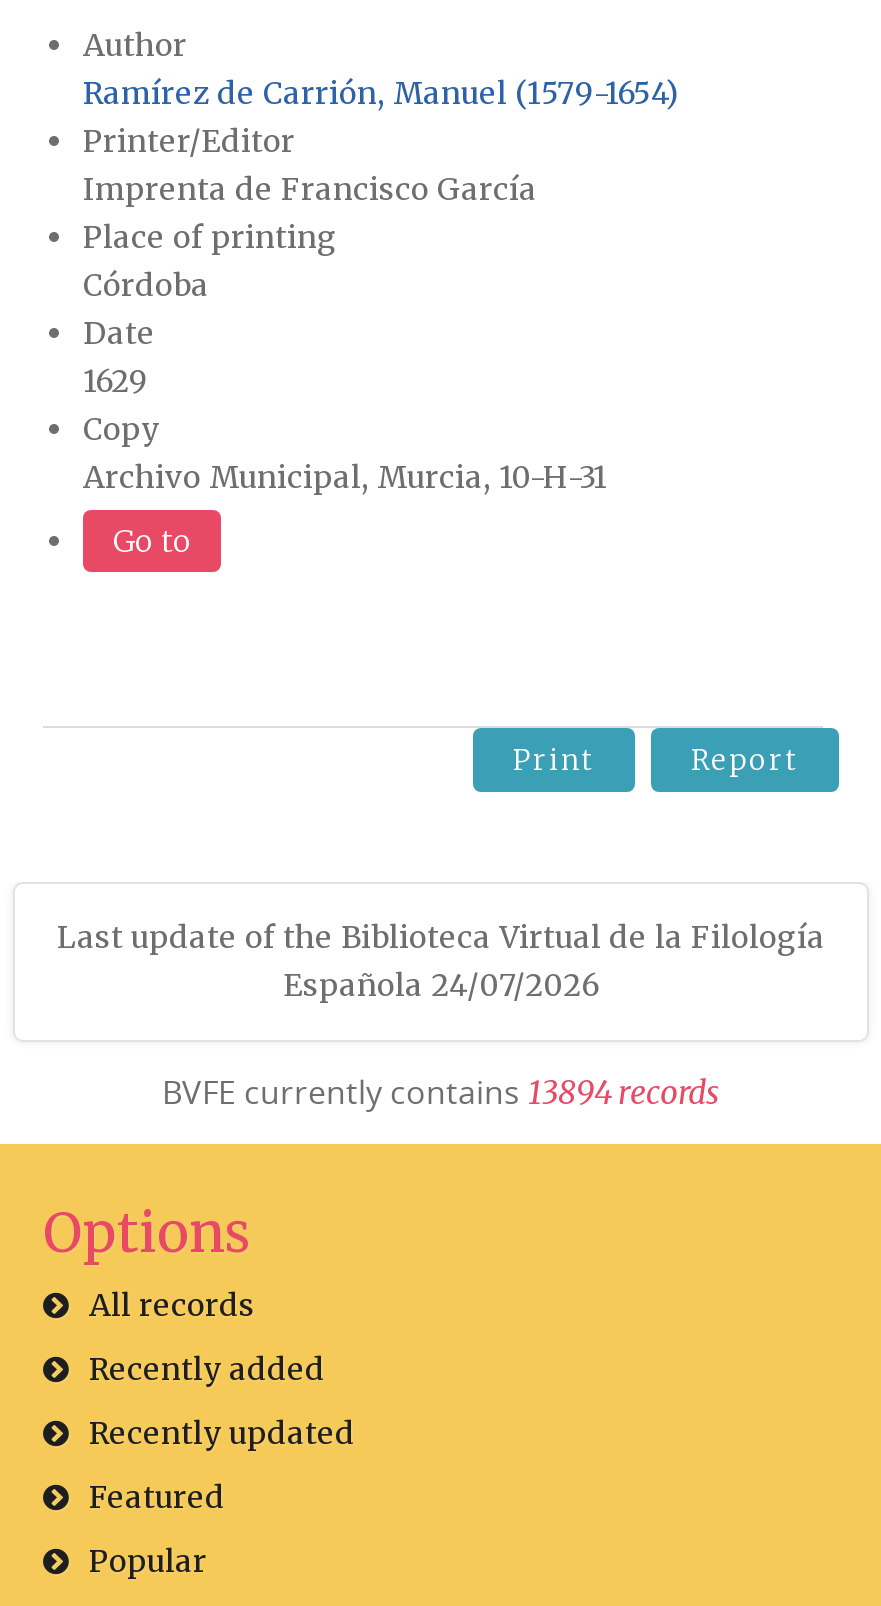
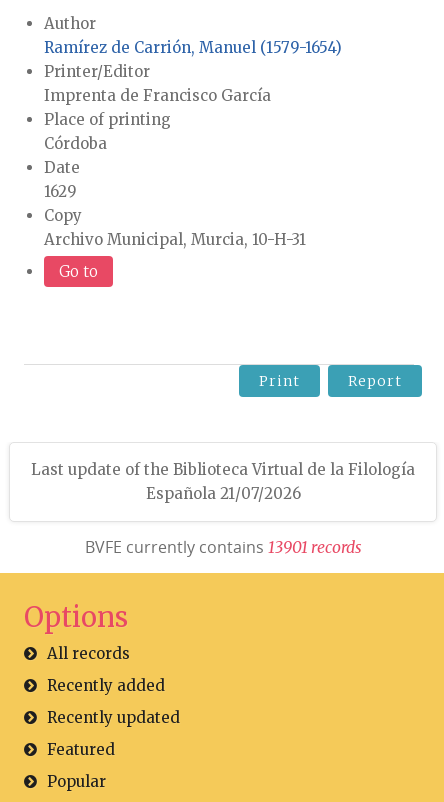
- Española 24/07/2026
+ Española 21/07/2026

- BVFE currently contains 13894 r ecords
+ BVFE currently contains 13901 r ecords
